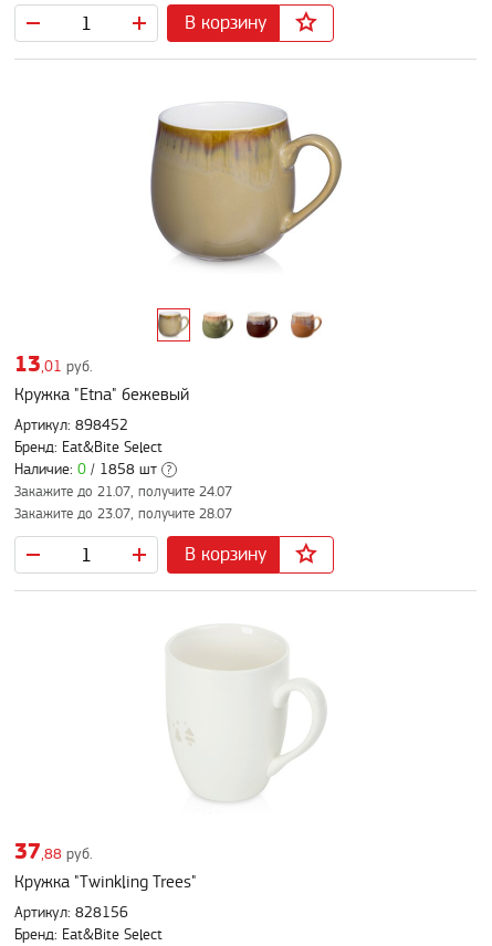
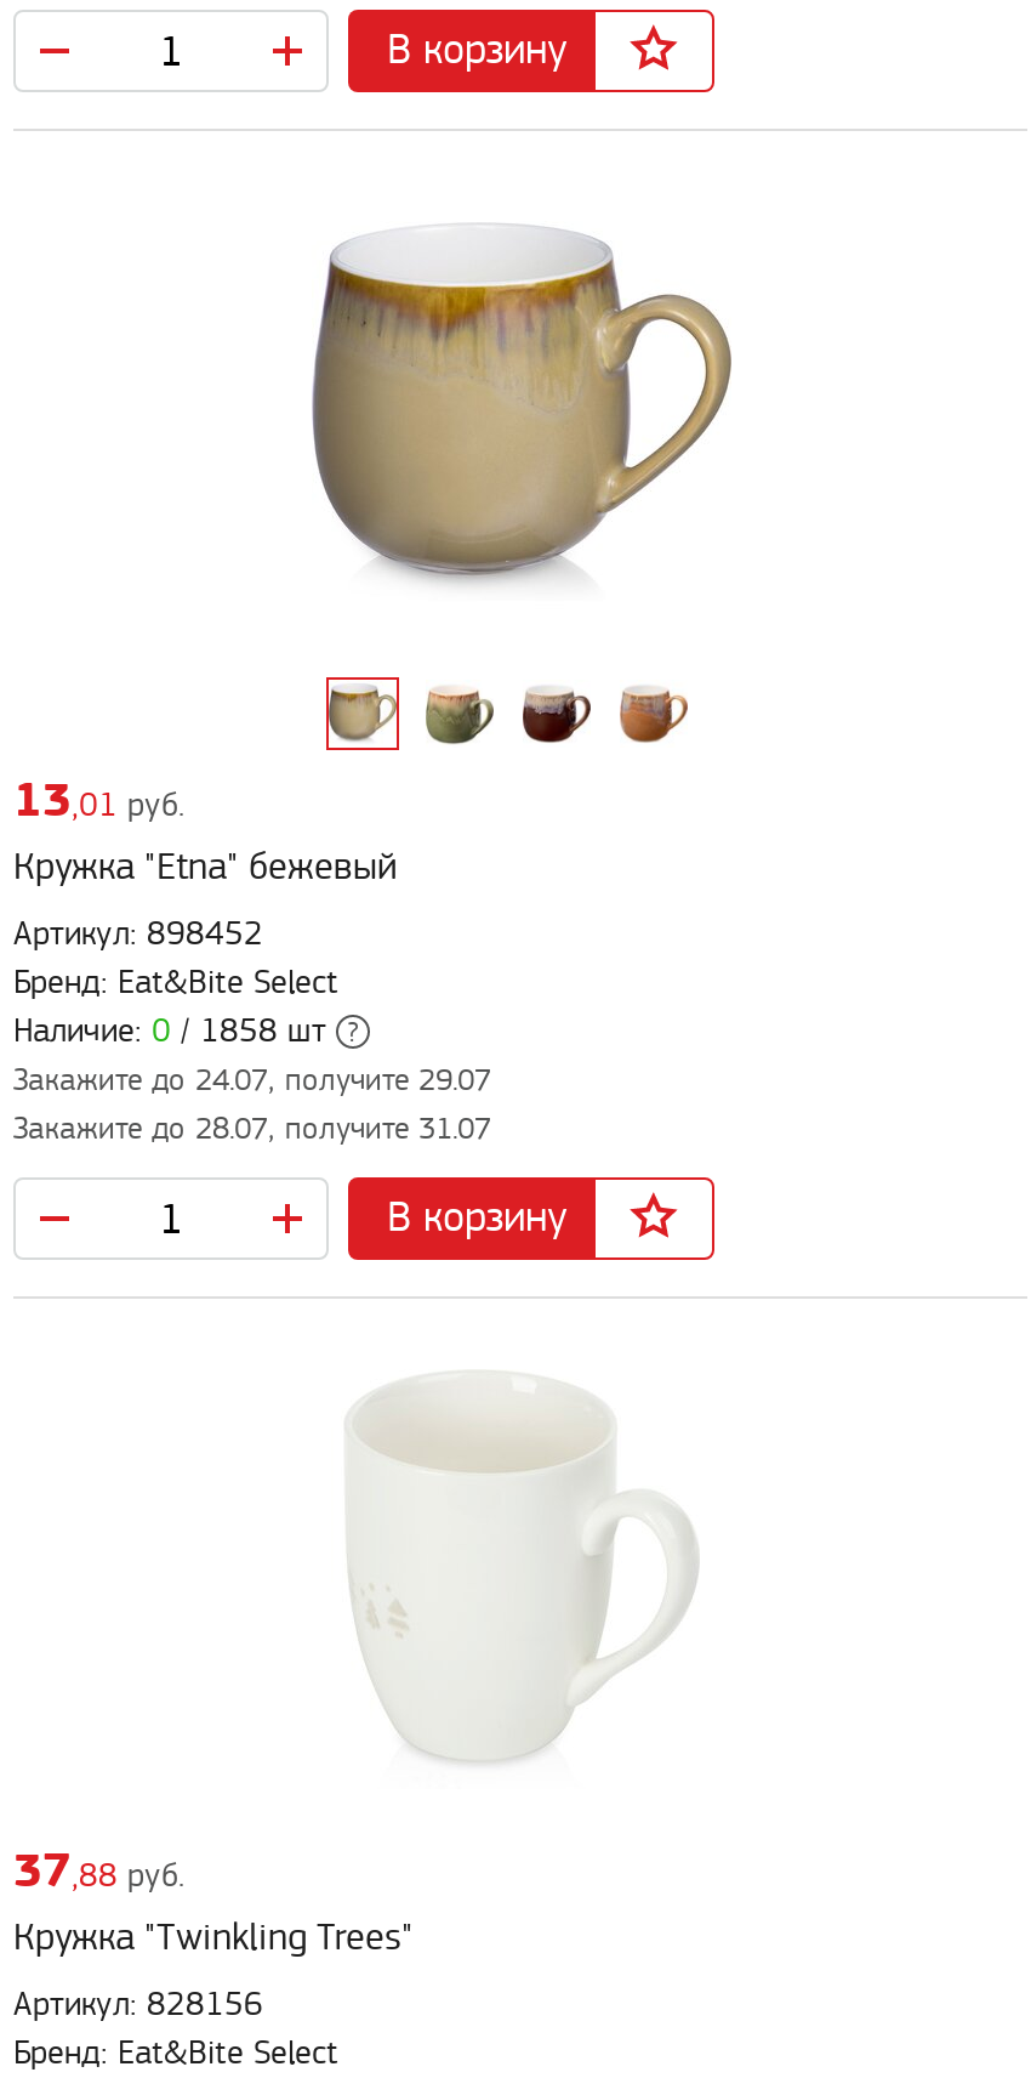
- Закажите до 21.07, получите 24.07
+ Закажите до 24.07, получите 29.07

- Закажите до 23.07, получите 28.07
+ Закажите до 28.07, получите 31.07
